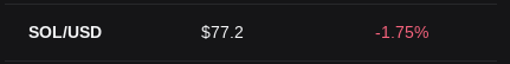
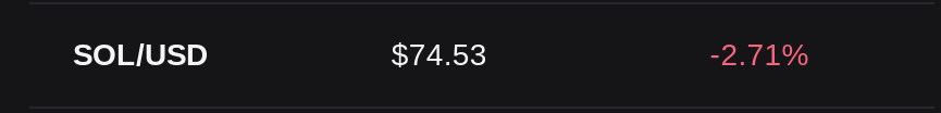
- $77.2
+ $74.53

- -1.75%
+ -2.71%
